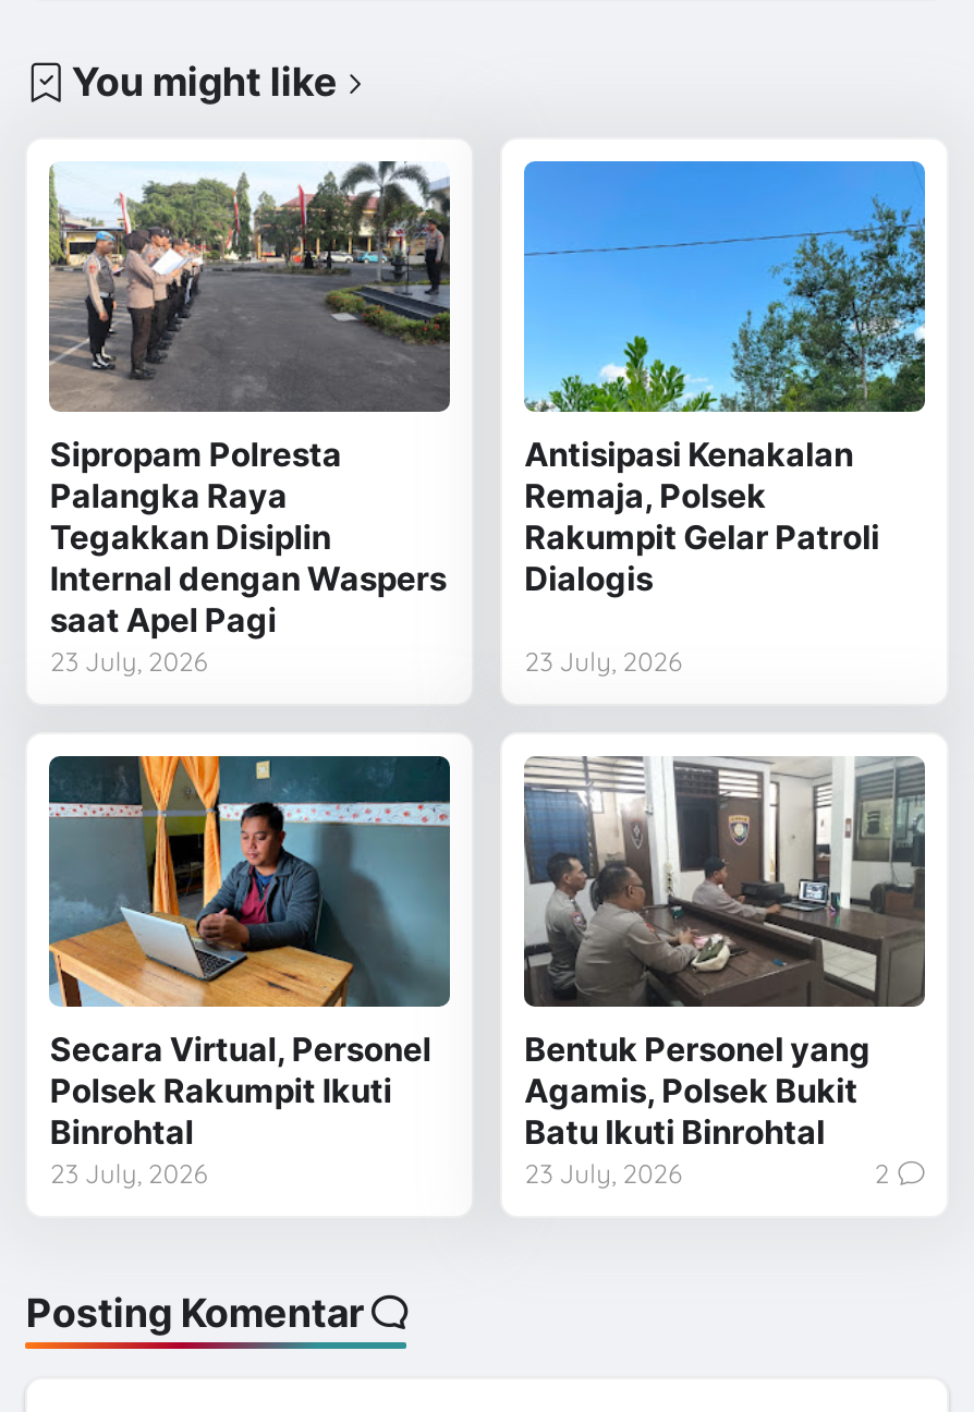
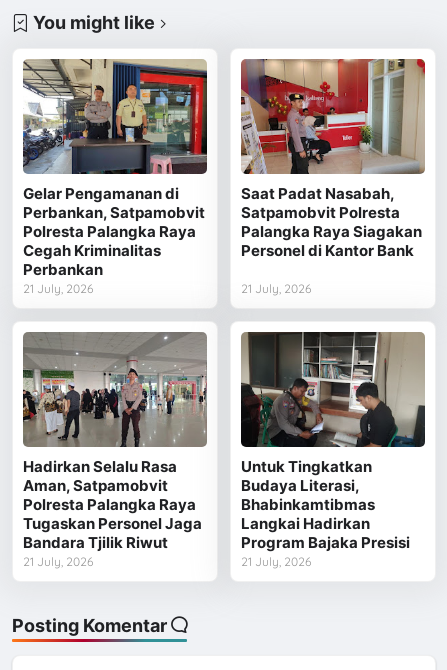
- [image]
- Sipropam Polresta
- Palangka Raya
- Tegakkan Disiplin
- Internal dengan Waspers
- saat Apel Pagi
- 23 July, 2026
+ [image]
+ Gelar Pengamanan di
+ Perbankan, Satpamobvit
+ Polresta Palangka Raya
+ Cegah Kriminalitas
+ Perbankan
+ 21 July, 2026

- [image]
- Antisipasi Kenakalan
- Remaja, Polsek
- Rakumpit Gelar Patroli
- Dialogis
+ [image]
+ Saat Padat Nasabah,
+ Satpamobvit Polresta
+ Palangka Raya Siagakan
+ Personel di Kantor Bank

- 23 July, 2026
+ 21 July, 2026

- [image]
- Secara Virtual, Personel
- Polsek Rakumpit Ikuti
- Binrohtal
- 23 July, 2026
+ [image]
+ Hadirkan Selalu Rasa
+ Aman, Satpamobvit
+ Polresta Palangka Raya
+ Tugaskan Personel Jaga
+ Bandara Tjilik Riwut
+ 21 July, 2026

- [image]
- Bentuk Personel yang
- Agamis, Polsek Bukit
- Batu Ikuti Binrohtal
- 23 July, 2026
- 2
+ [image]
+ Untuk Tingkatkan
+ Budaya Literasi,
+ Bhabinkamtibmas
+ Langkai Hadirkan
+ Program Bajaka Presisi
+ 21 July, 2026
